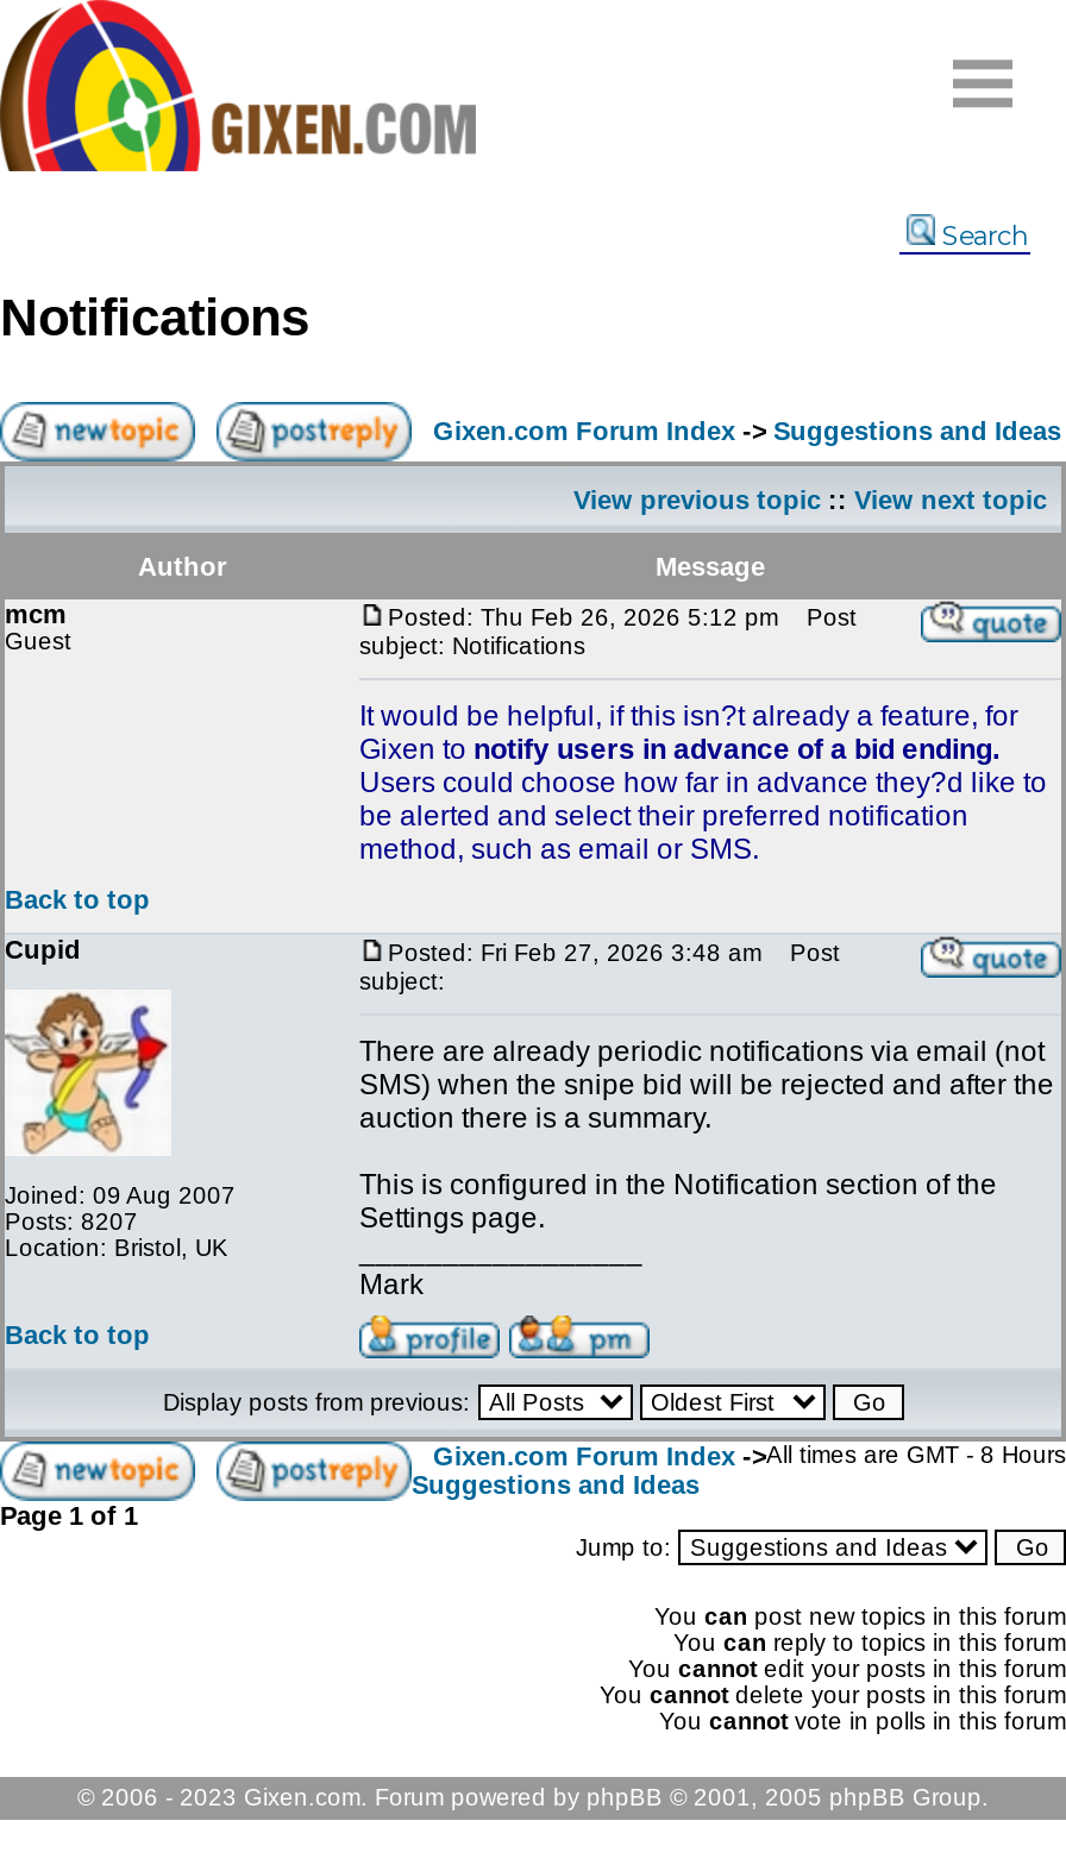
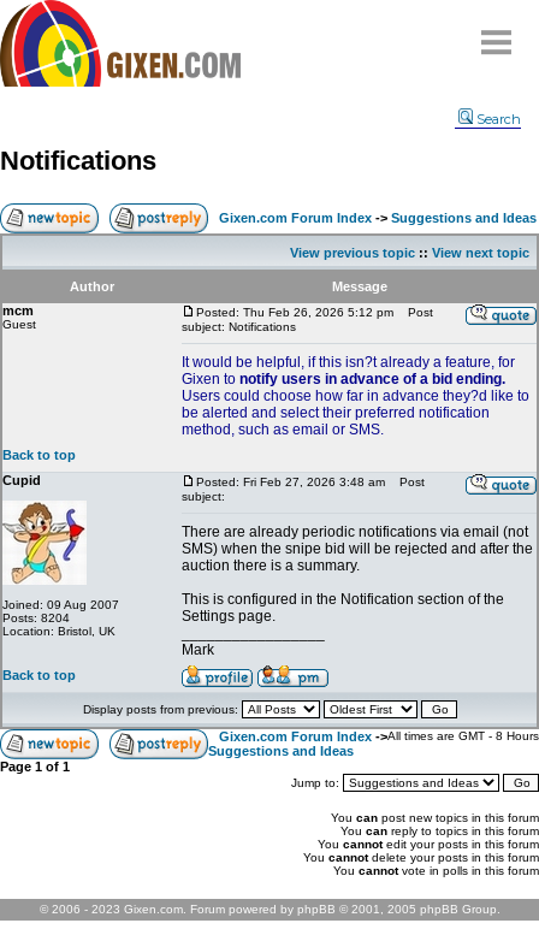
- Posts: 8207
+ Posts: 8204
